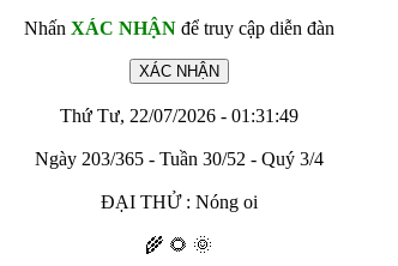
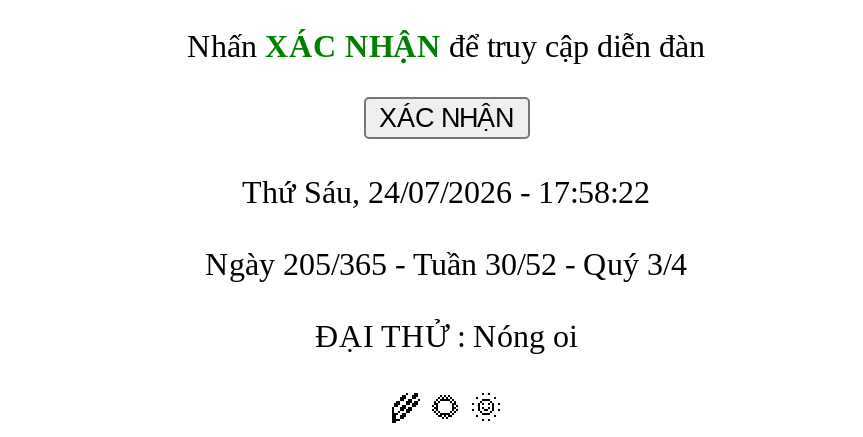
- Thứ Tư, 22/07/2026 - 01:31:49
+ Thứ Sáu, 24/07/2026 - 17:58:22

- Ngày 203/365 - Tuần 30/52 - Quý 3/4
+ Ngày 205/365 - Tuần 30/52 - Quý 3/4
